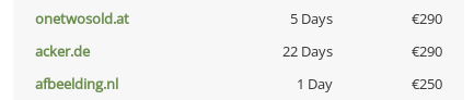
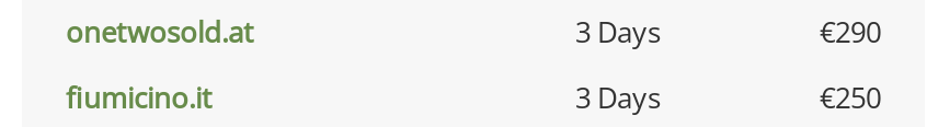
- 5 Days
+ 3 Days

- acker.de
- 22 Days
- €290
- afbeelding.nl
- 1 Day
+ fiumicino.it
+ 3 Days
